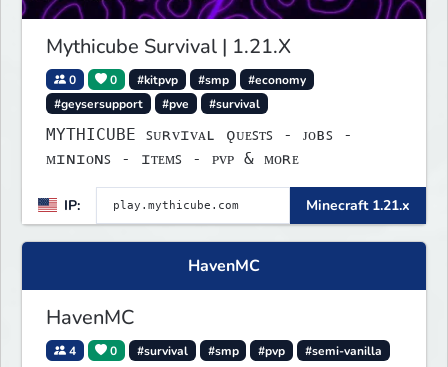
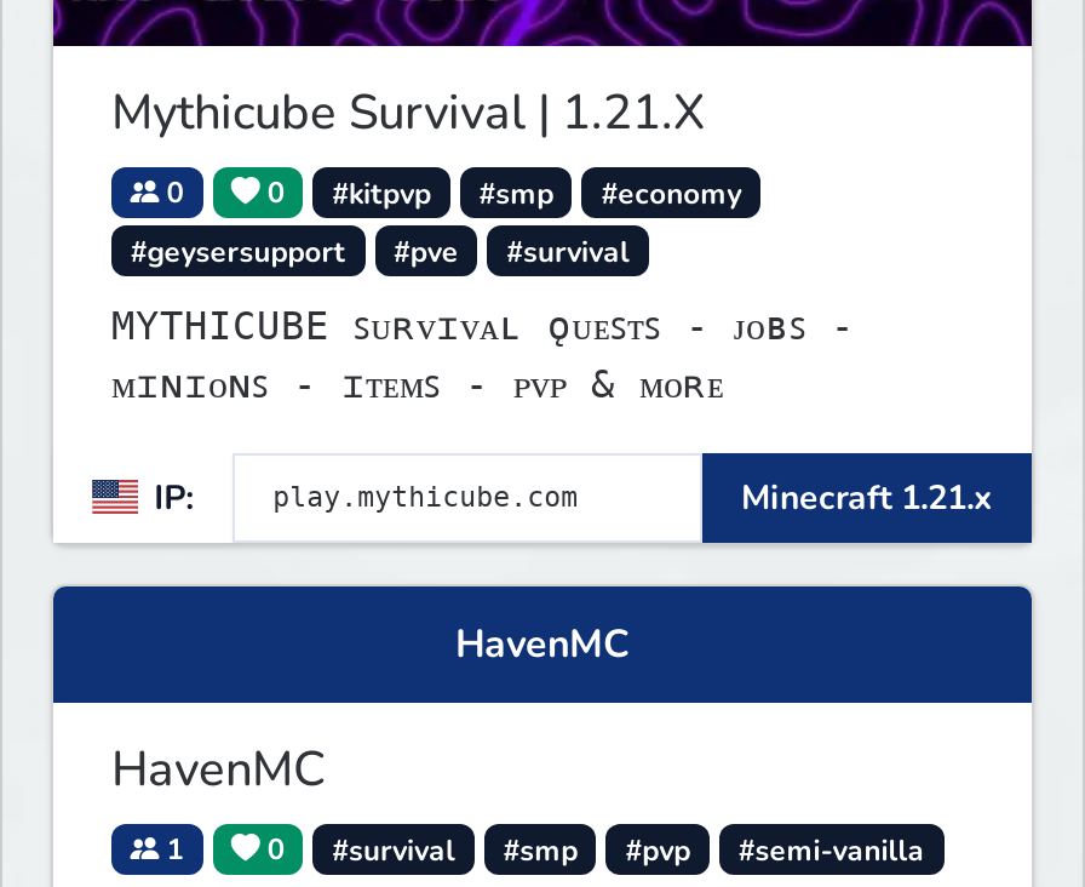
- 4 0 #survival #smp #pvp #semi-vanilla
+ 1 0 #survival #smp #pvp #semi-vanilla
